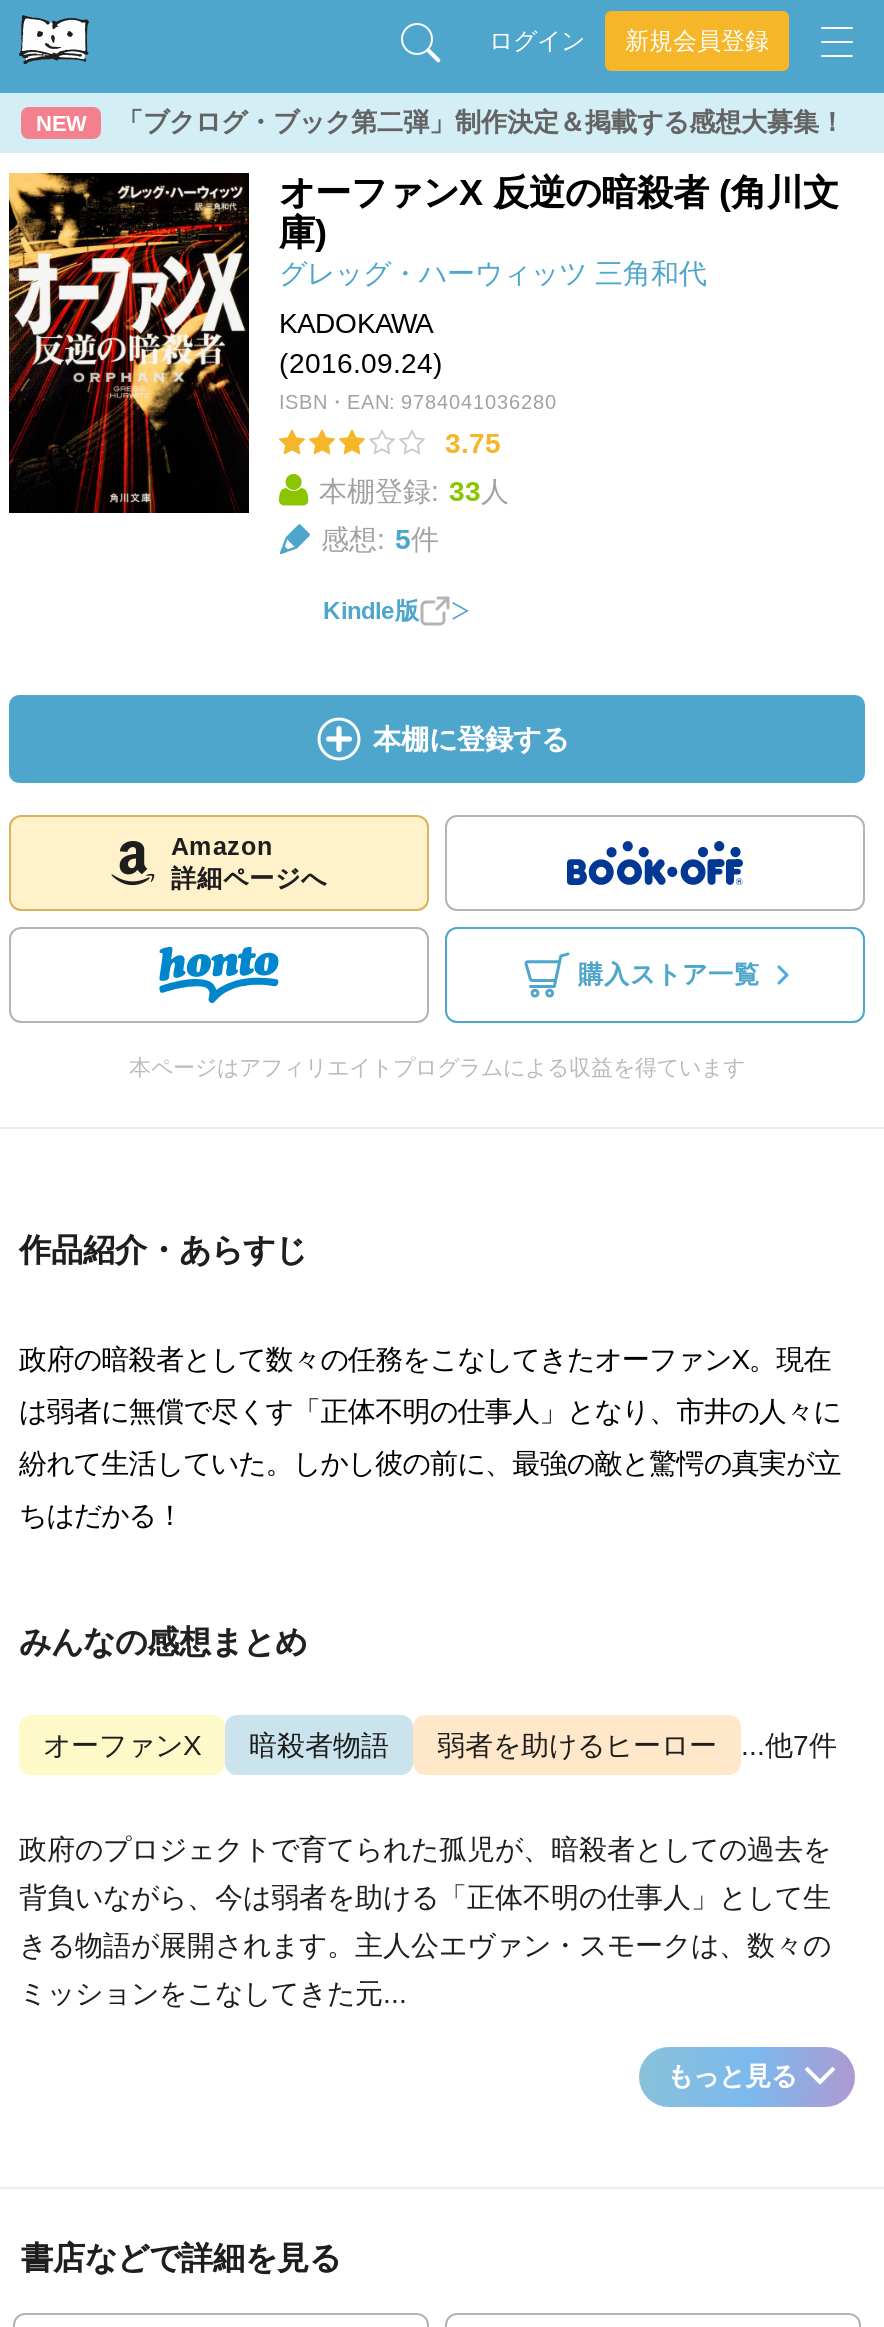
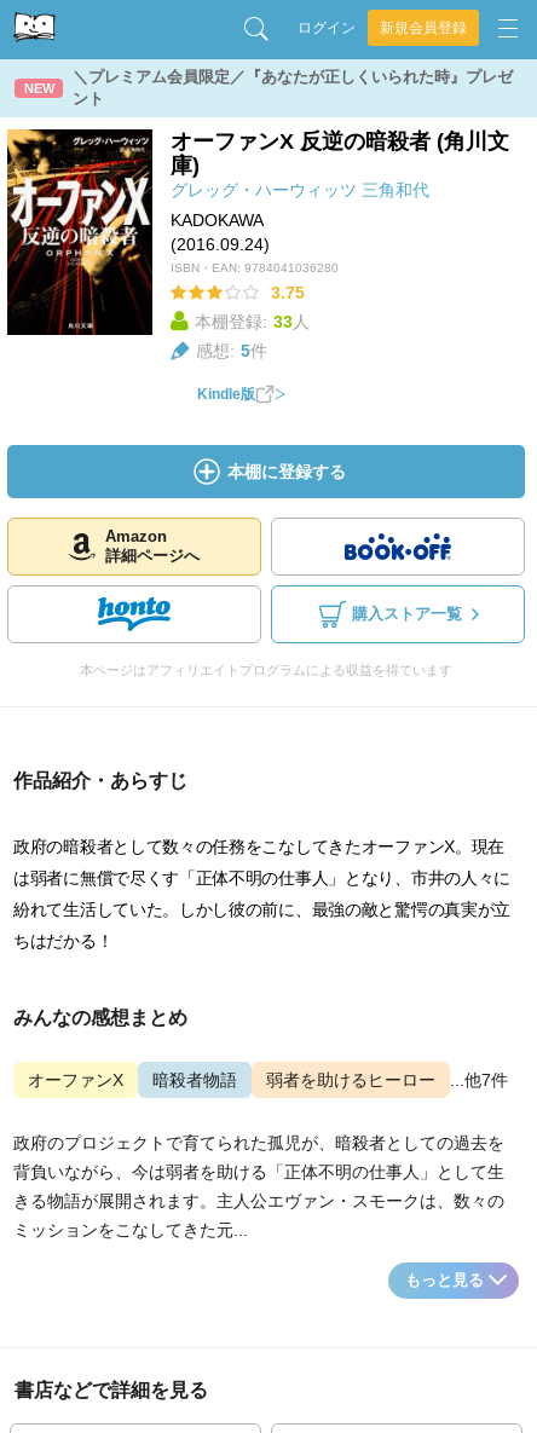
- 「ブクログ・ブック第二弾」制作決定＆掲載する感想大募集！
+ ＼プレミアム会員限定／『あなたが正しくいられた時』プレゼ
+ ント
